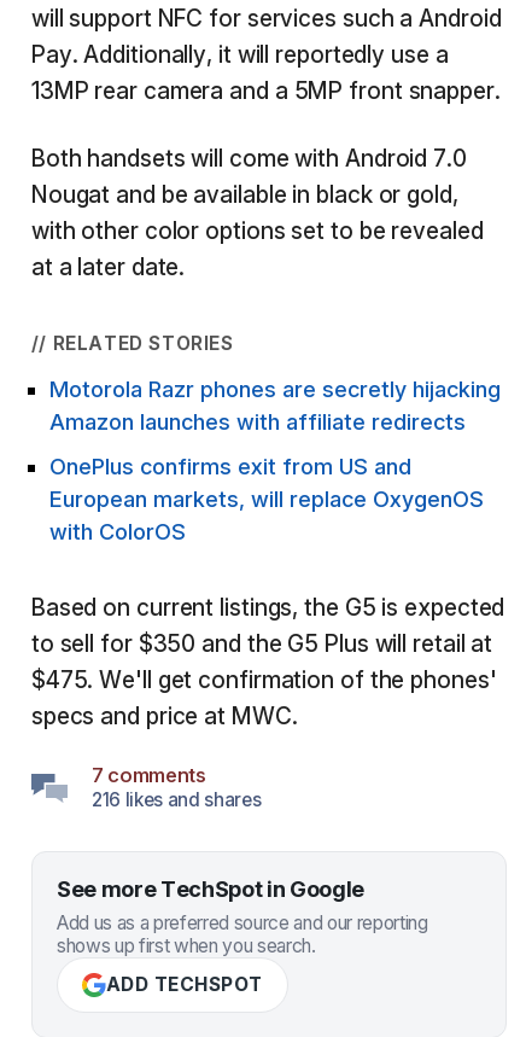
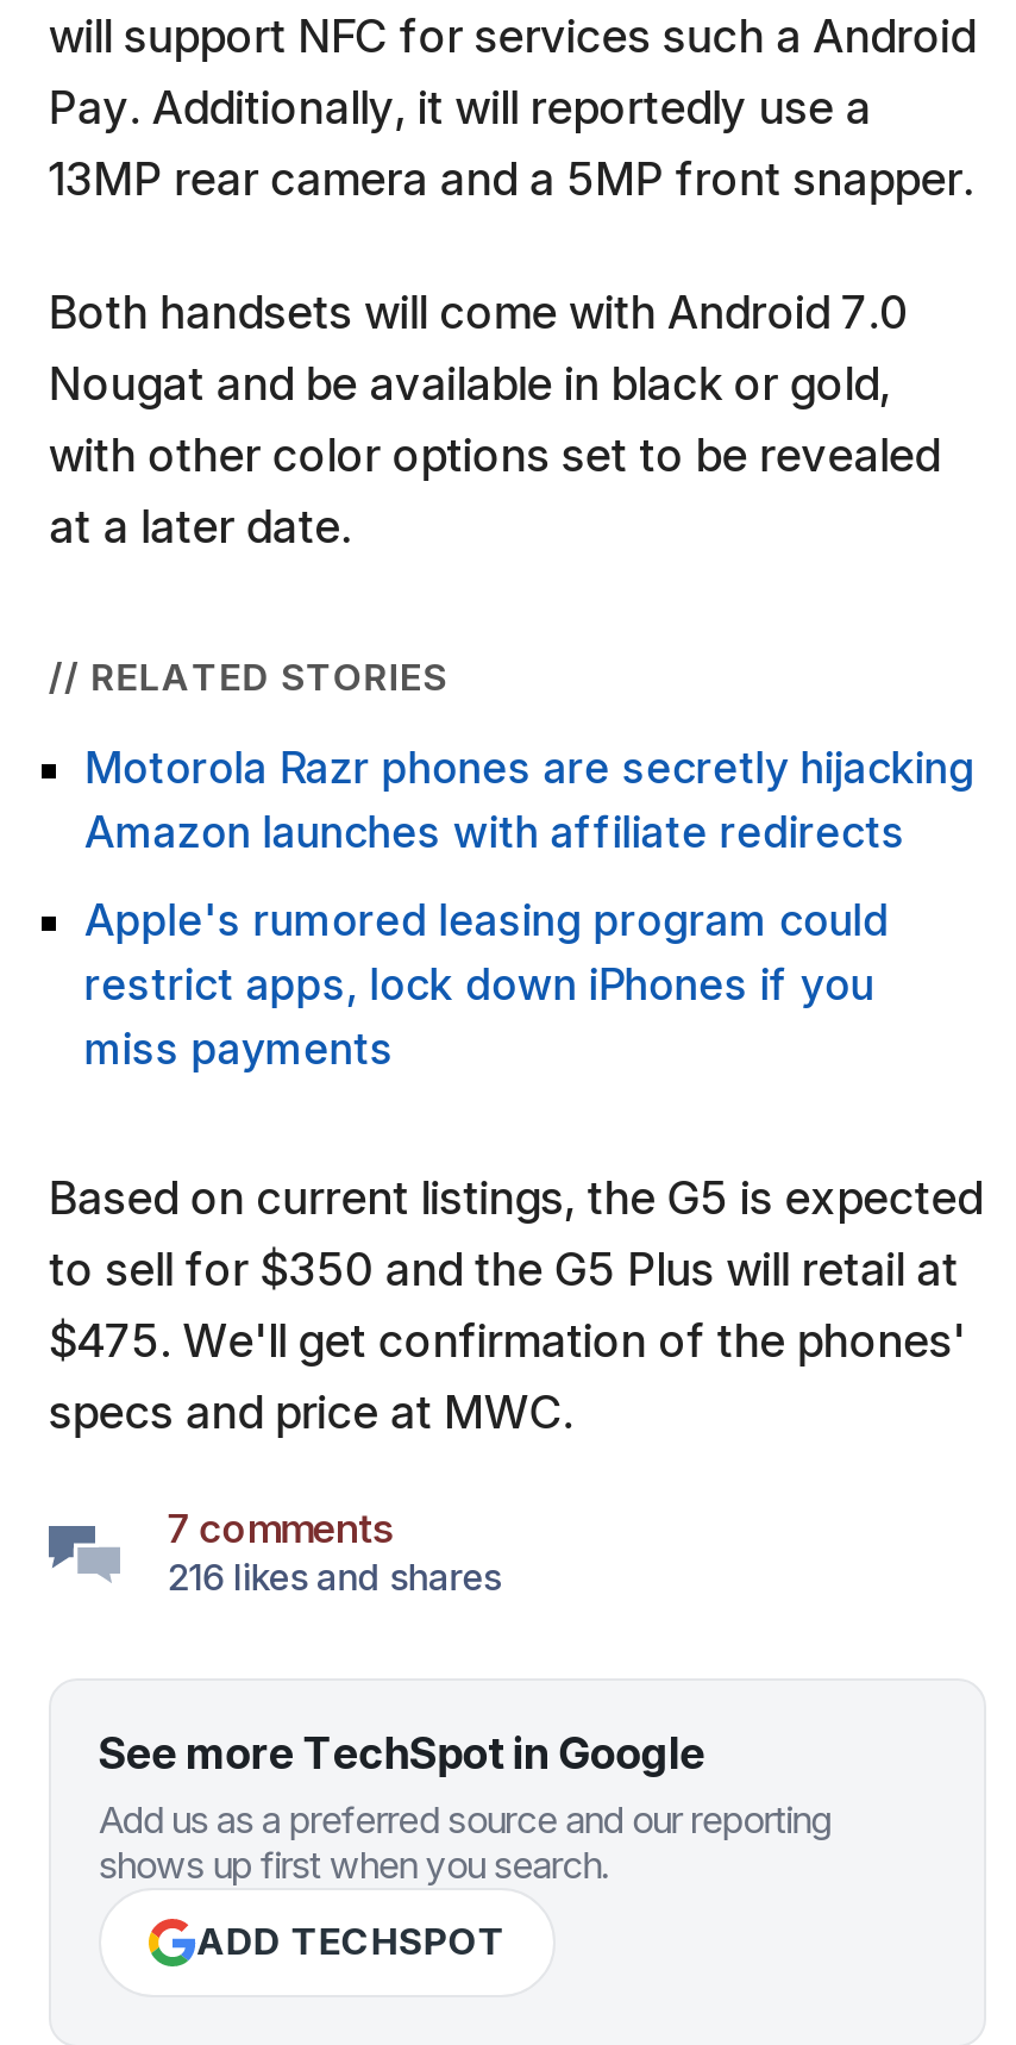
- OnePlus confirms exit from US and
- European markets, will replace OxygenOS
- with ColorOS
+ Apple's rumored leasing program could
+ restrict apps, lock down iPhones if you
+ miss payments
